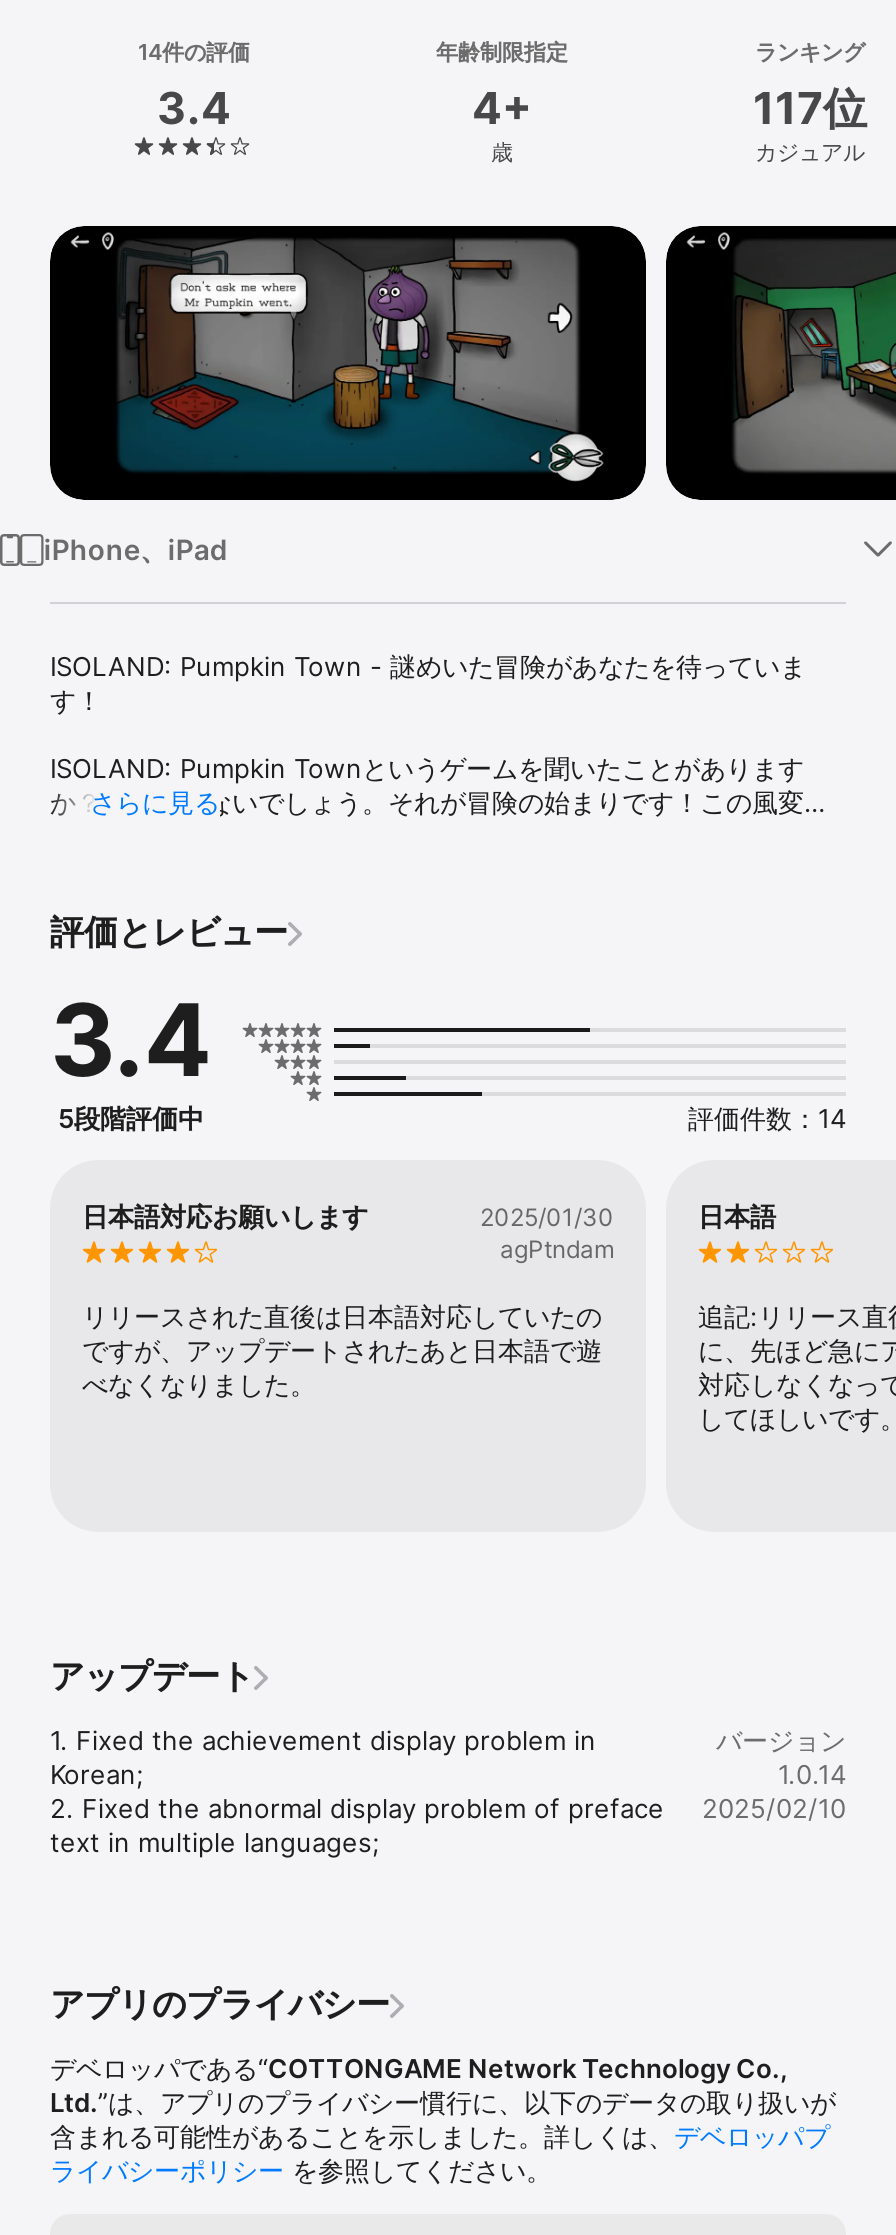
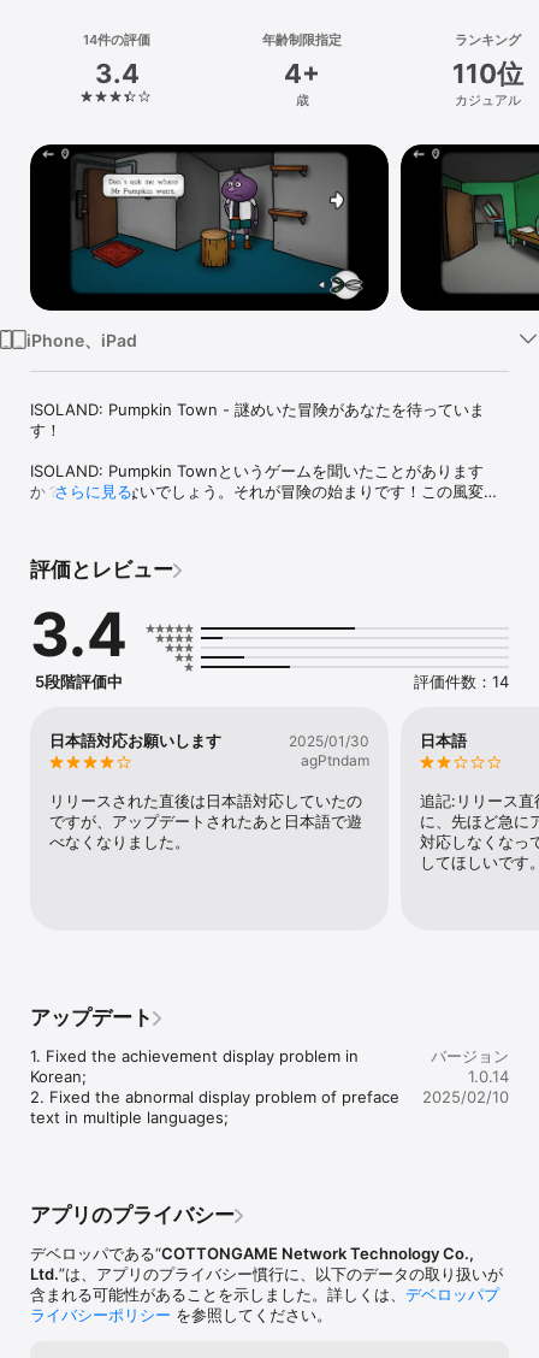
- 117位
+ 110位
